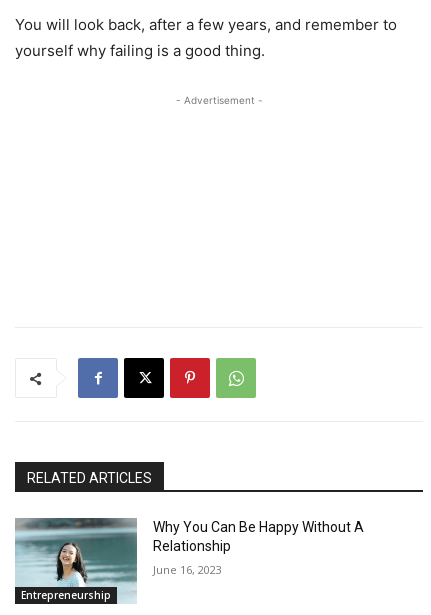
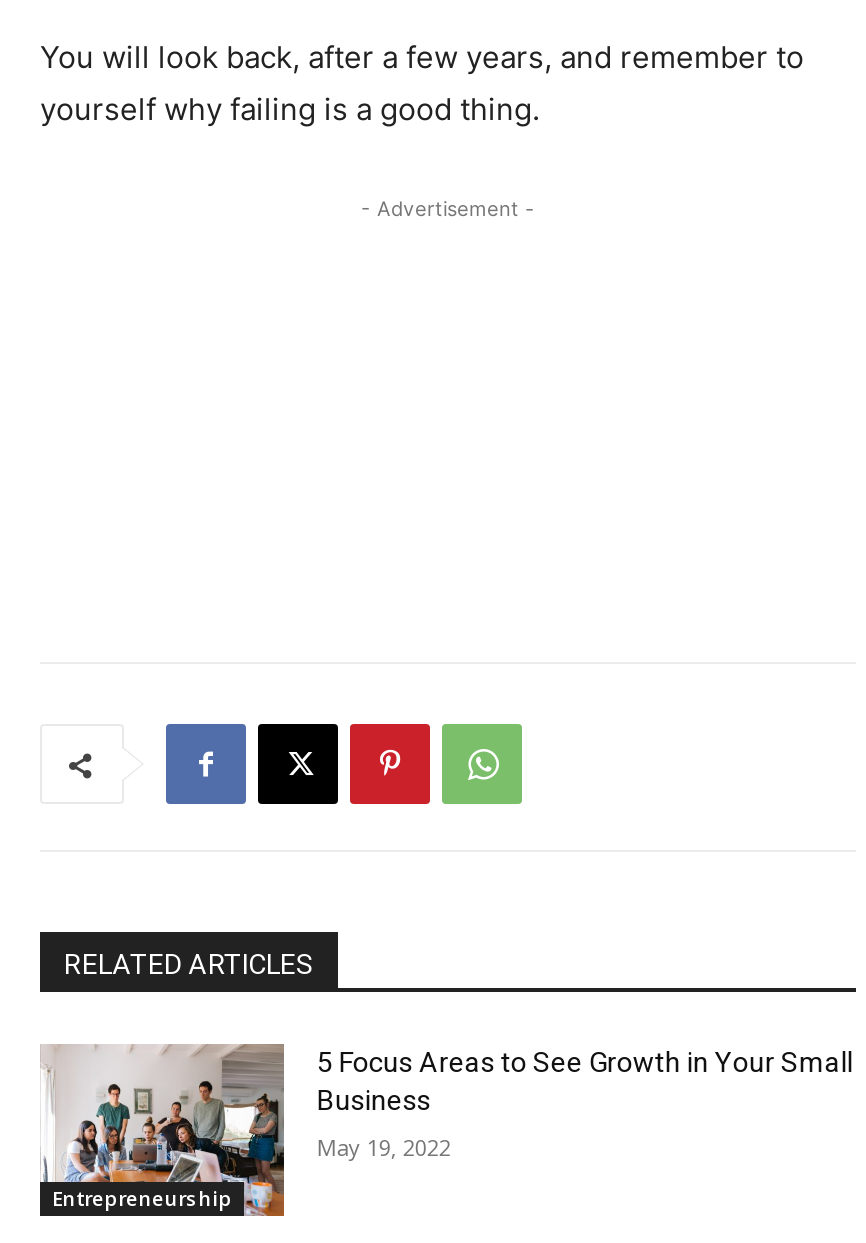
- [image]
- Why You Can Be Happy Without A
- Relationship
+ [image]
+ 5 Focus Areas to See Growth in Your Small
+ Business

- June 16, 2023
+ May 19, 2022
